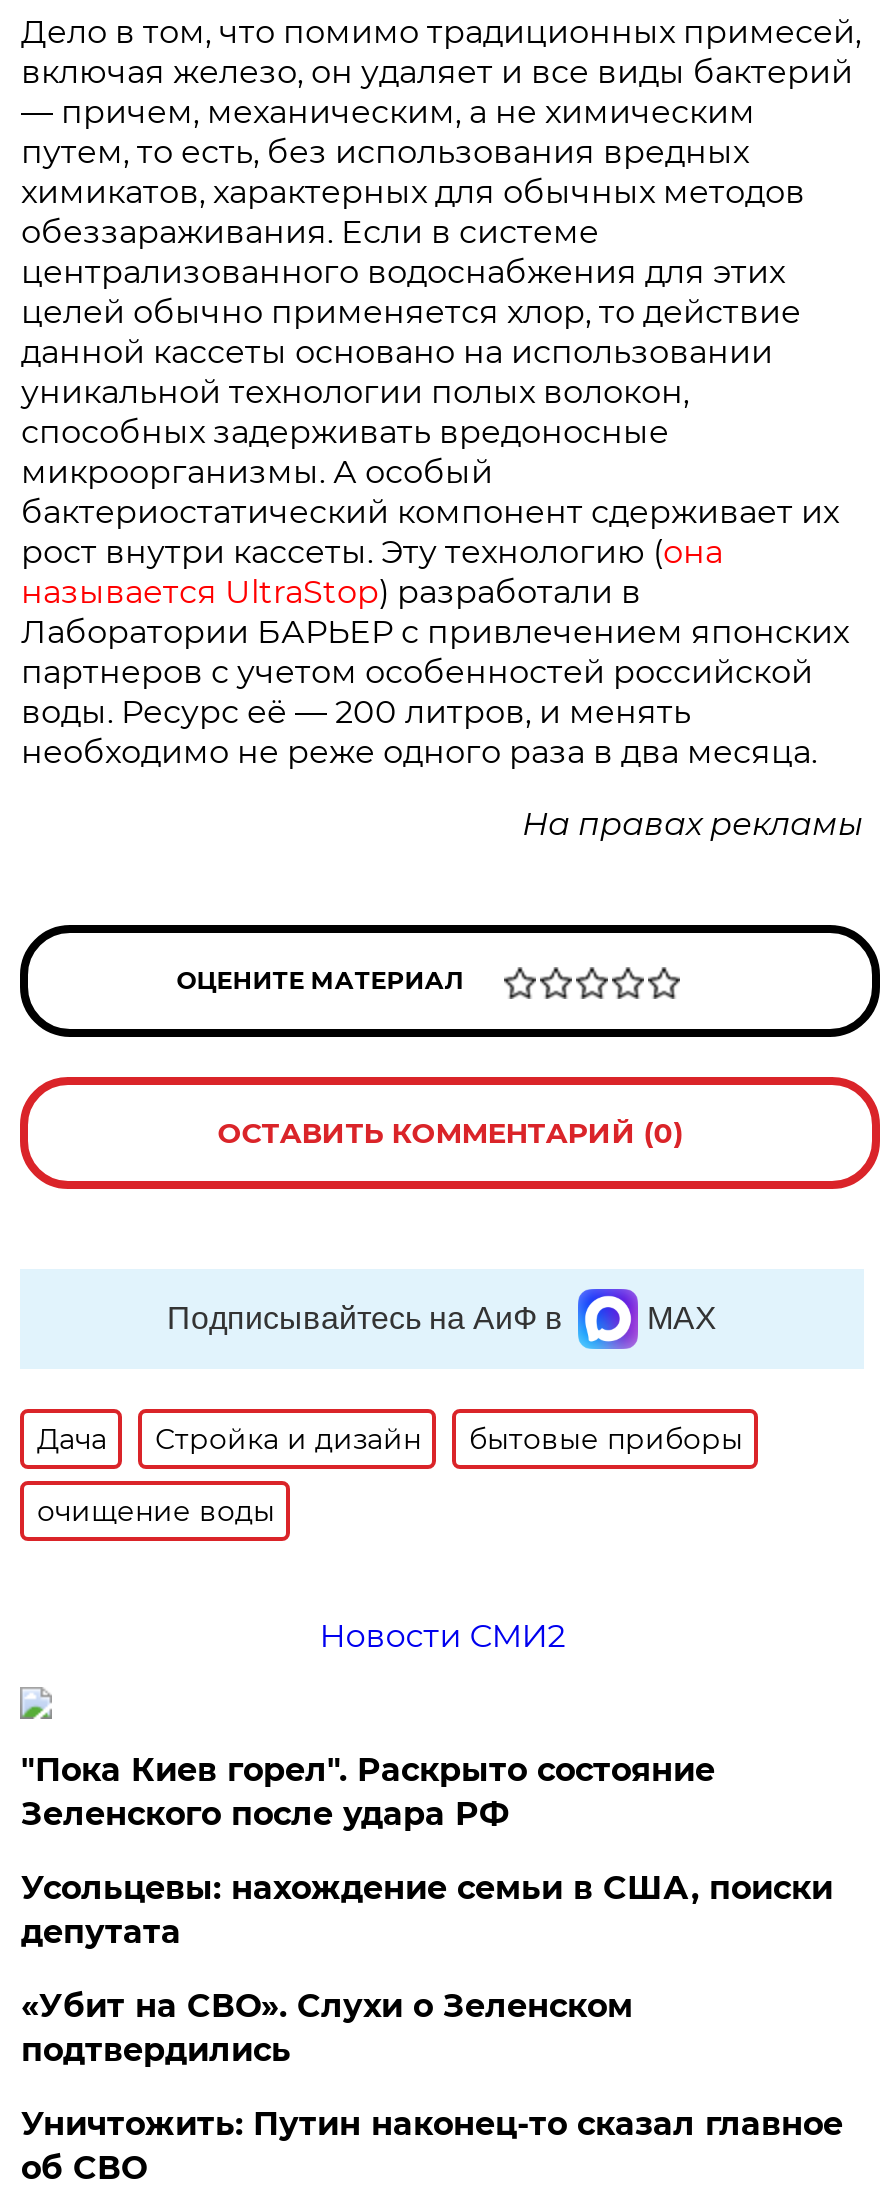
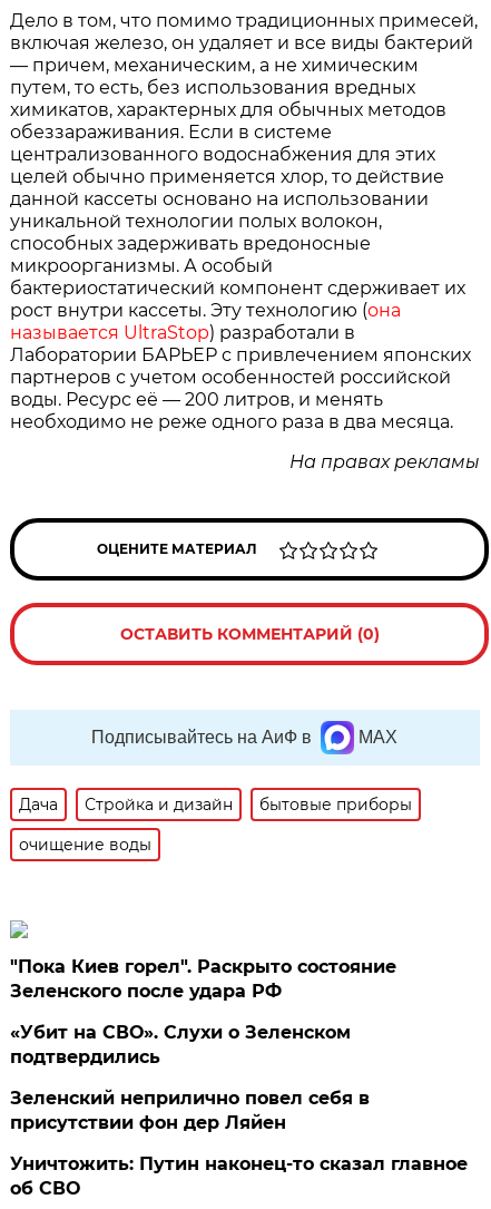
- Новости СМИ2

- Усольцевы: нахождение семьи в США, поиски
- депутата

moved up: «Убит на СВО». Слухи о Зеленском | подтвердились

+ Зеленский неприлично повел cебя в
+ присутствии фон дер Ляйен
